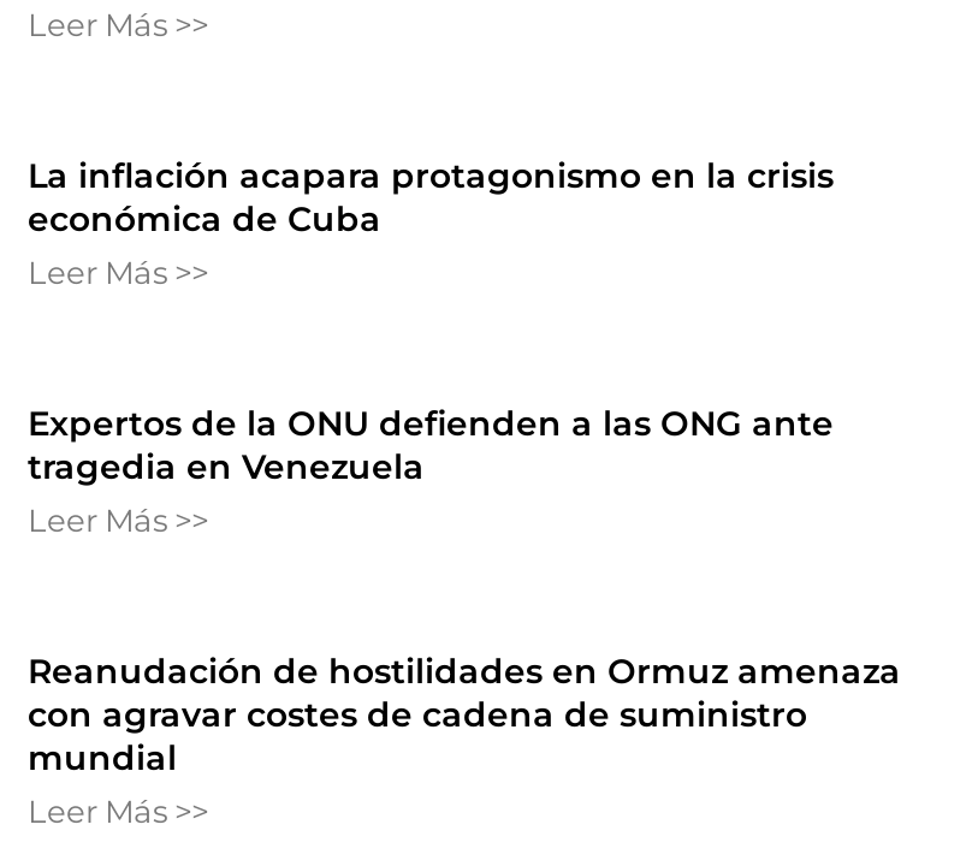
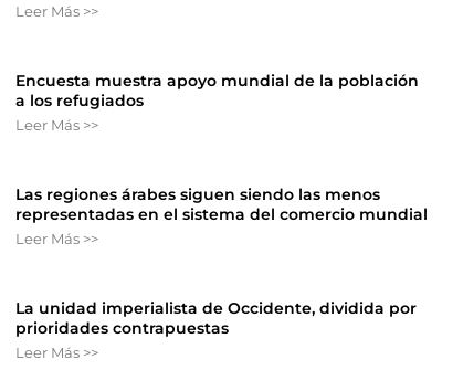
- La inflación acapara protagonismo en la crisis
- económica de Cuba
+ Encuesta muestra apoyo mundial de la población
+ a los refugiados

- Expertos de la ONU defienden a las ONG ante
- tragedia en Venezuela
+ Las regiones árabes siguen siendo las menos
+ representadas en el sistema del comercio mundial

- Reanudación de hostilidades en Ormuz amenaza
- con agravar costes de cadena de suministro
- mundial
+ La unidad imperialista de Occidente, dividida por
+ prioridades contrapuestas
